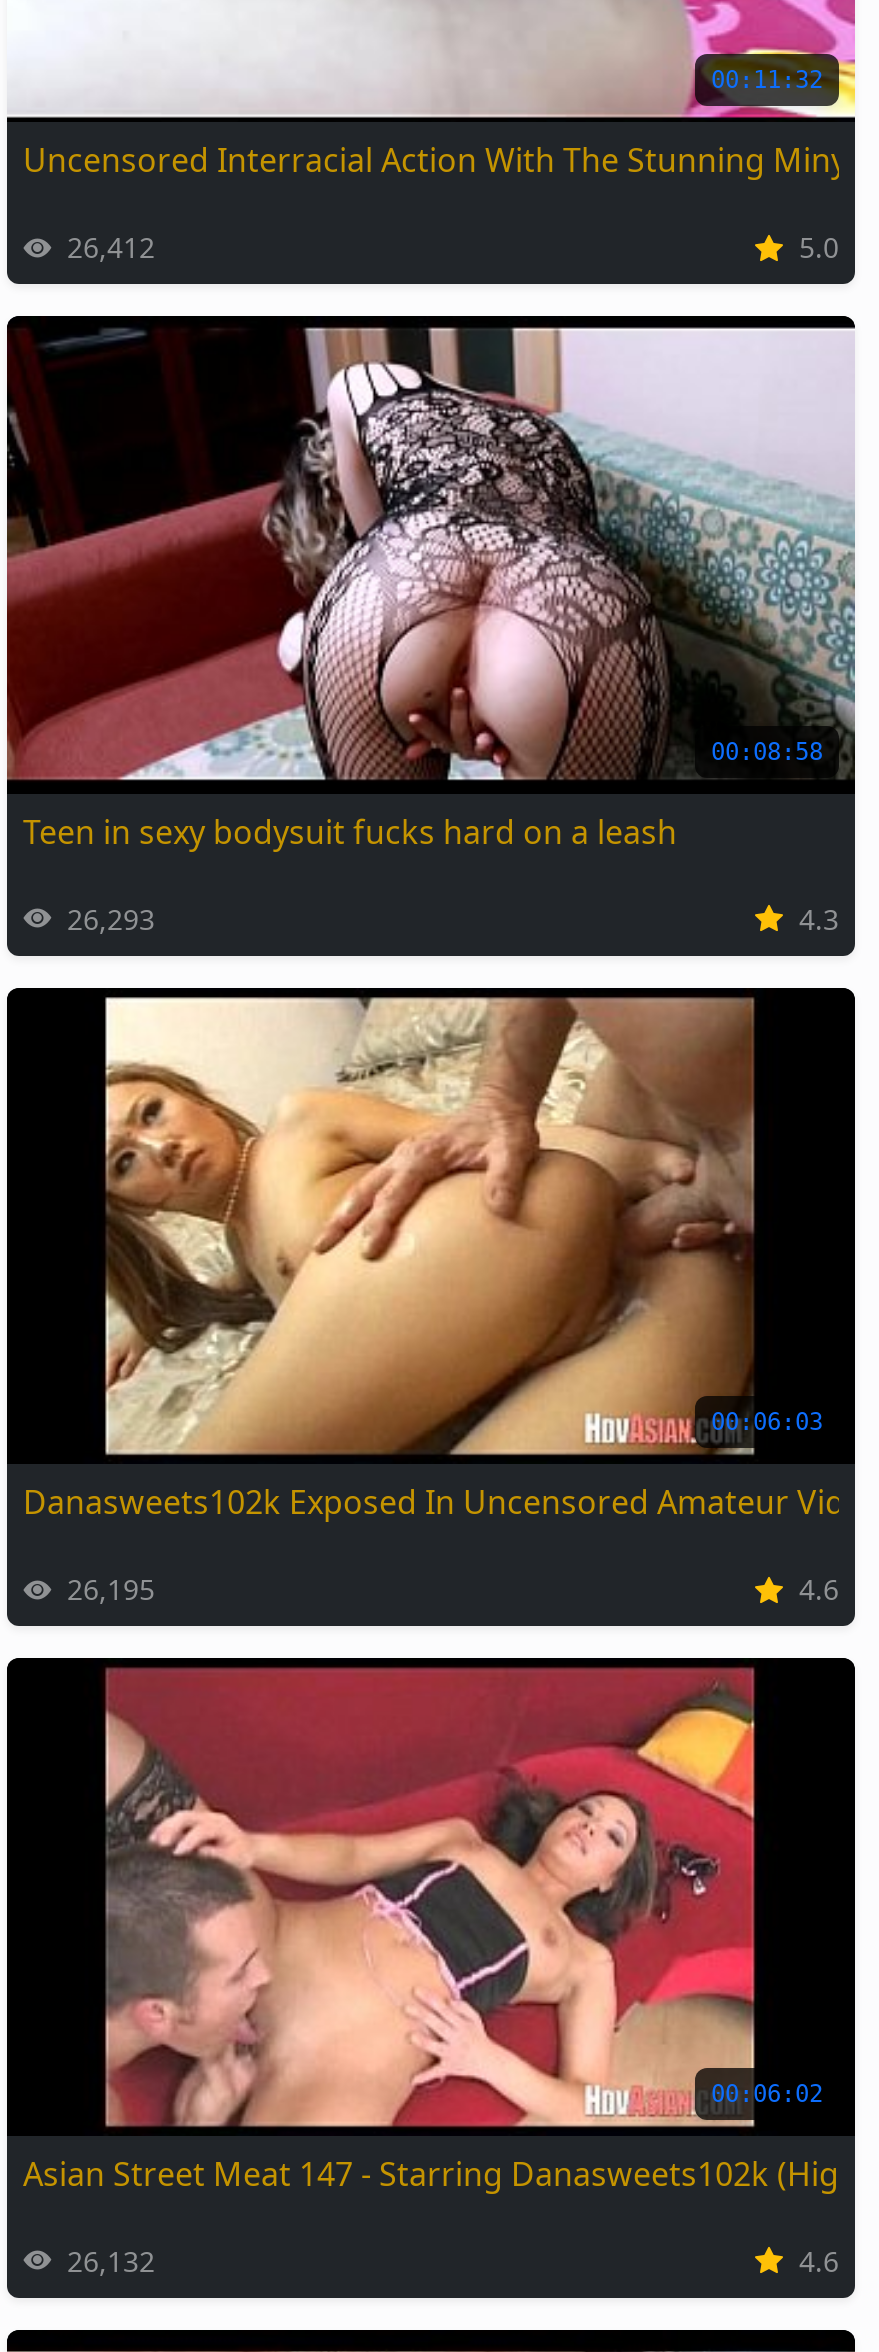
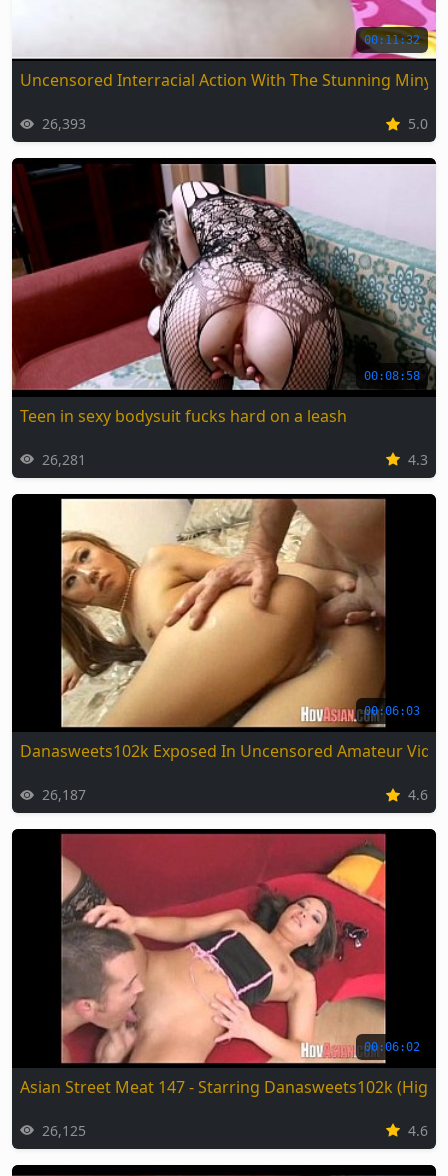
- 26,412
+ 26,393

- 26,293
+ 26,281

- 26,195
+ 26,187

- 26,132
+ 26,125
